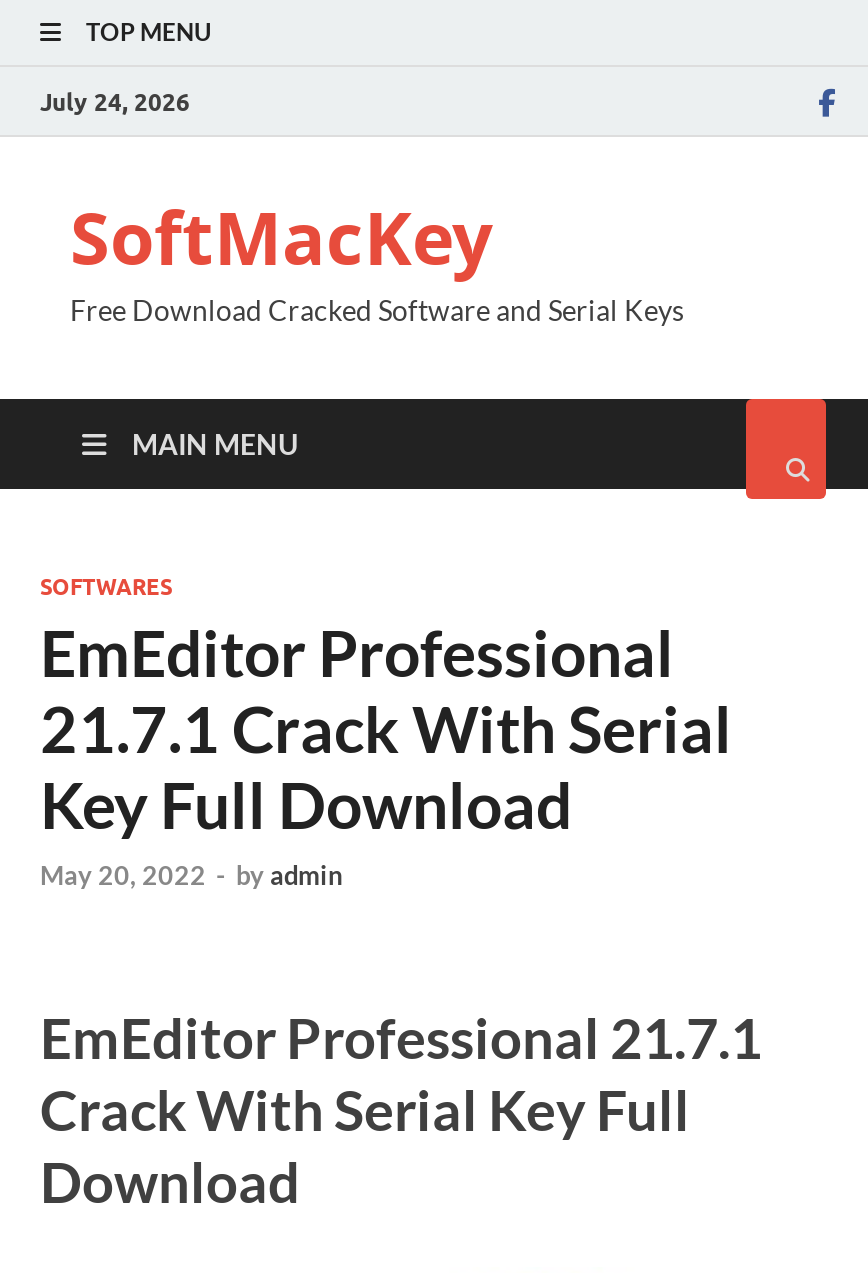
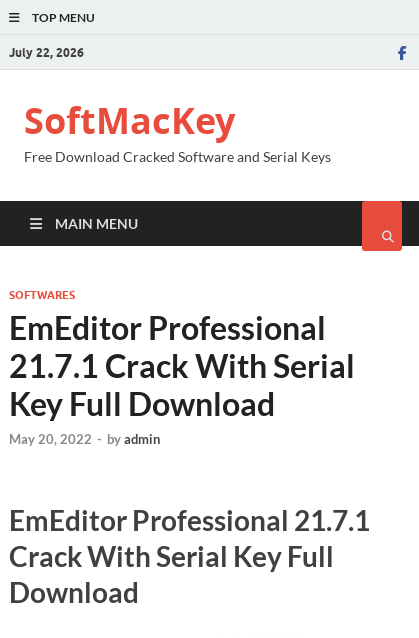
- July 24, 2026
+ July 22, 2026
